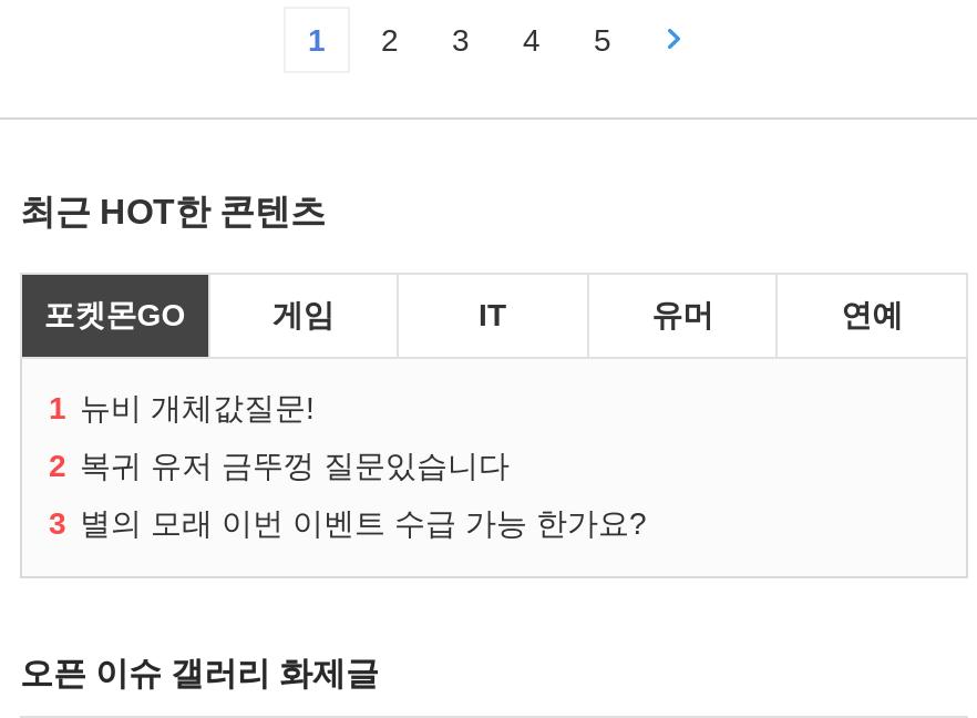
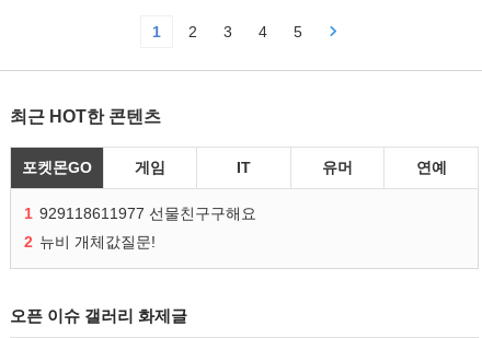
- 1 뉴비 개체값질문!
- 2 복귀 유저 금뚜껑 질문있습니다
- 3 별의 모래 이번 이벤트 수급 가능 한가요?
+ 1 929118611977 선물친구구해요
+ 2 뉴비 개체값질문!
